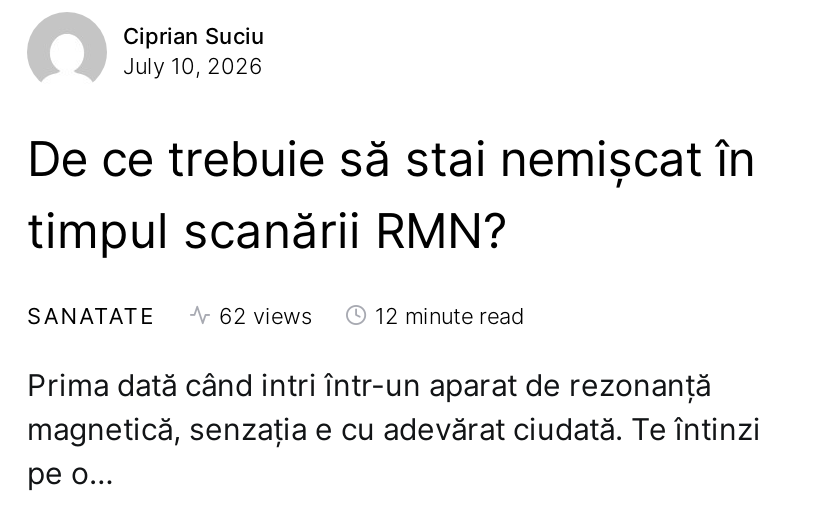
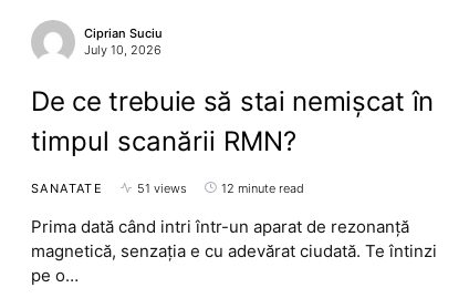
- 62 views
+ 51 views
